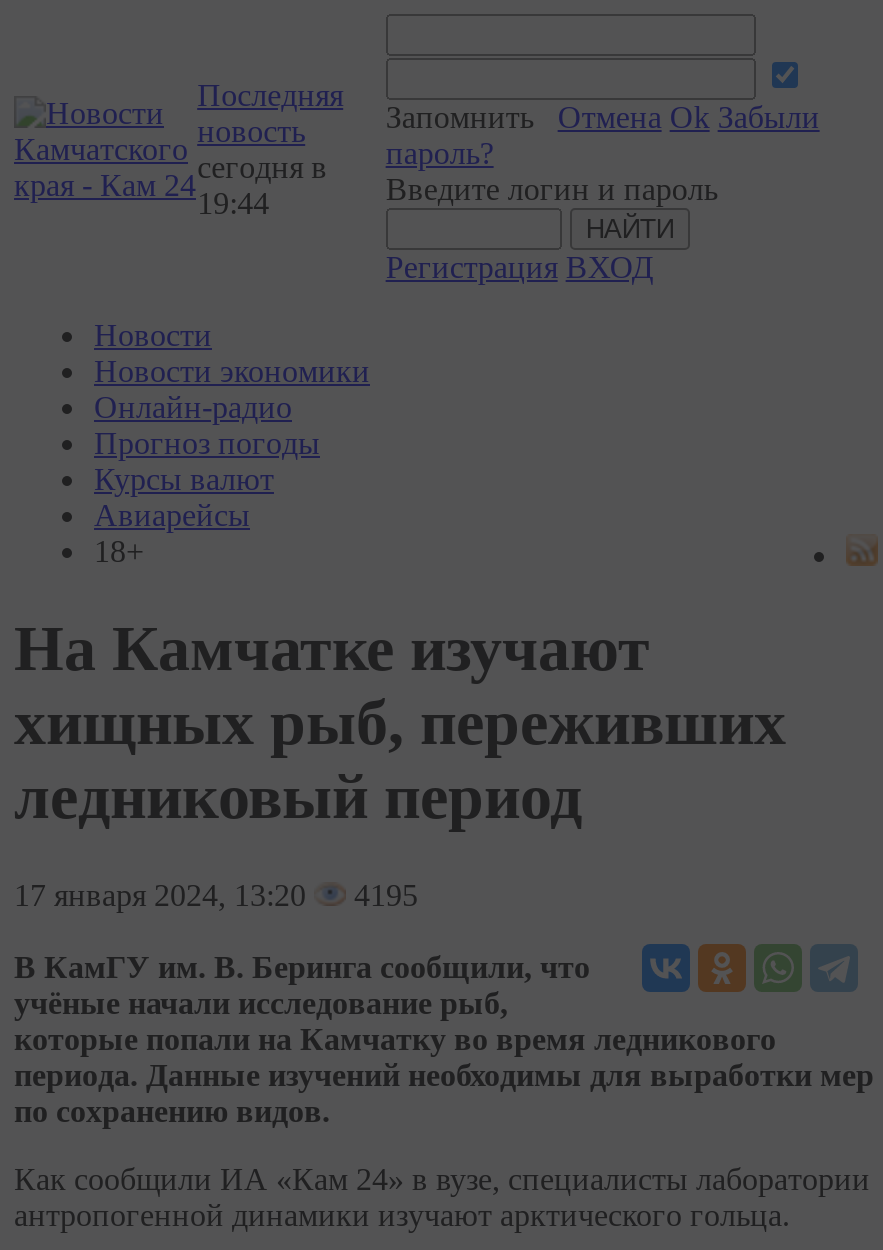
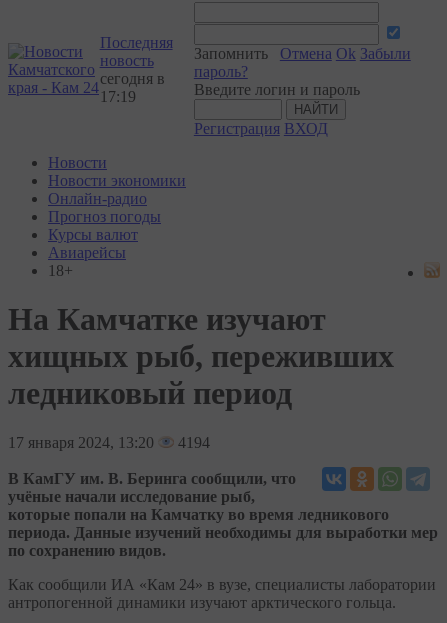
- 19:44
+ 17:19

- 17 января 2024, 13:20 4195
+ 17 января 2024, 13:20 4194
